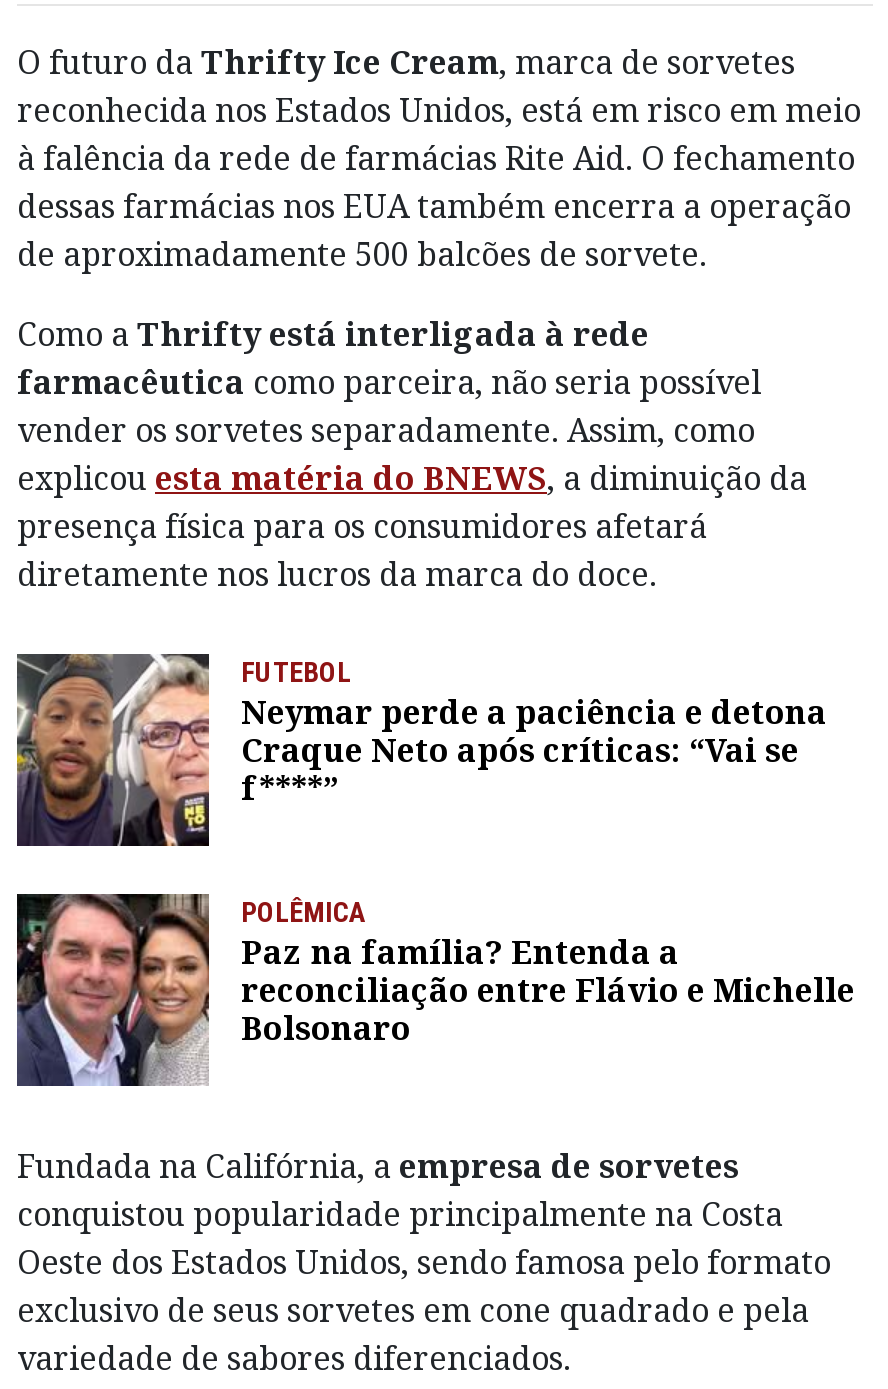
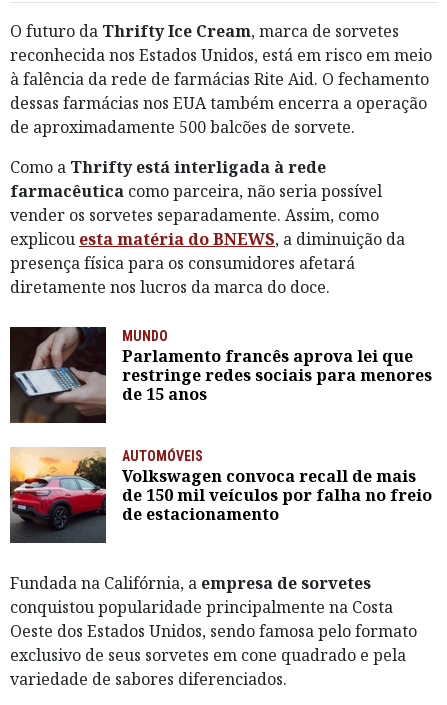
- [image]
- FUTEBOL
- Neymar perde a paciência e detona
- Craque Neto após críticas: “Vai se
- f****”
+ [image]
+ MUNDO
+ Parlamento francês aprova lei que
+ restringe redes sociais para menores
+ de 15 anos

- [image]
- POLÊMICA
- Paz na família? Entenda a
- reconciliação entre Flávio e Michelle
- Bolsonaro
+ [image]
+ AUTOMÓVEIS
+ Volkswagen convoca recall de mais
+ de 150 mil veículos por falha no freio
+ de estacionamento
